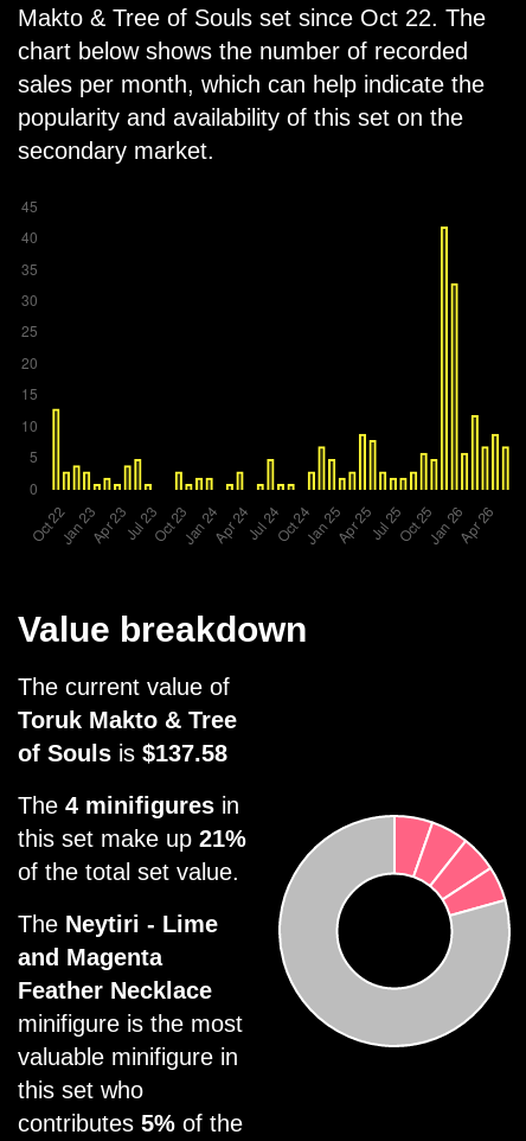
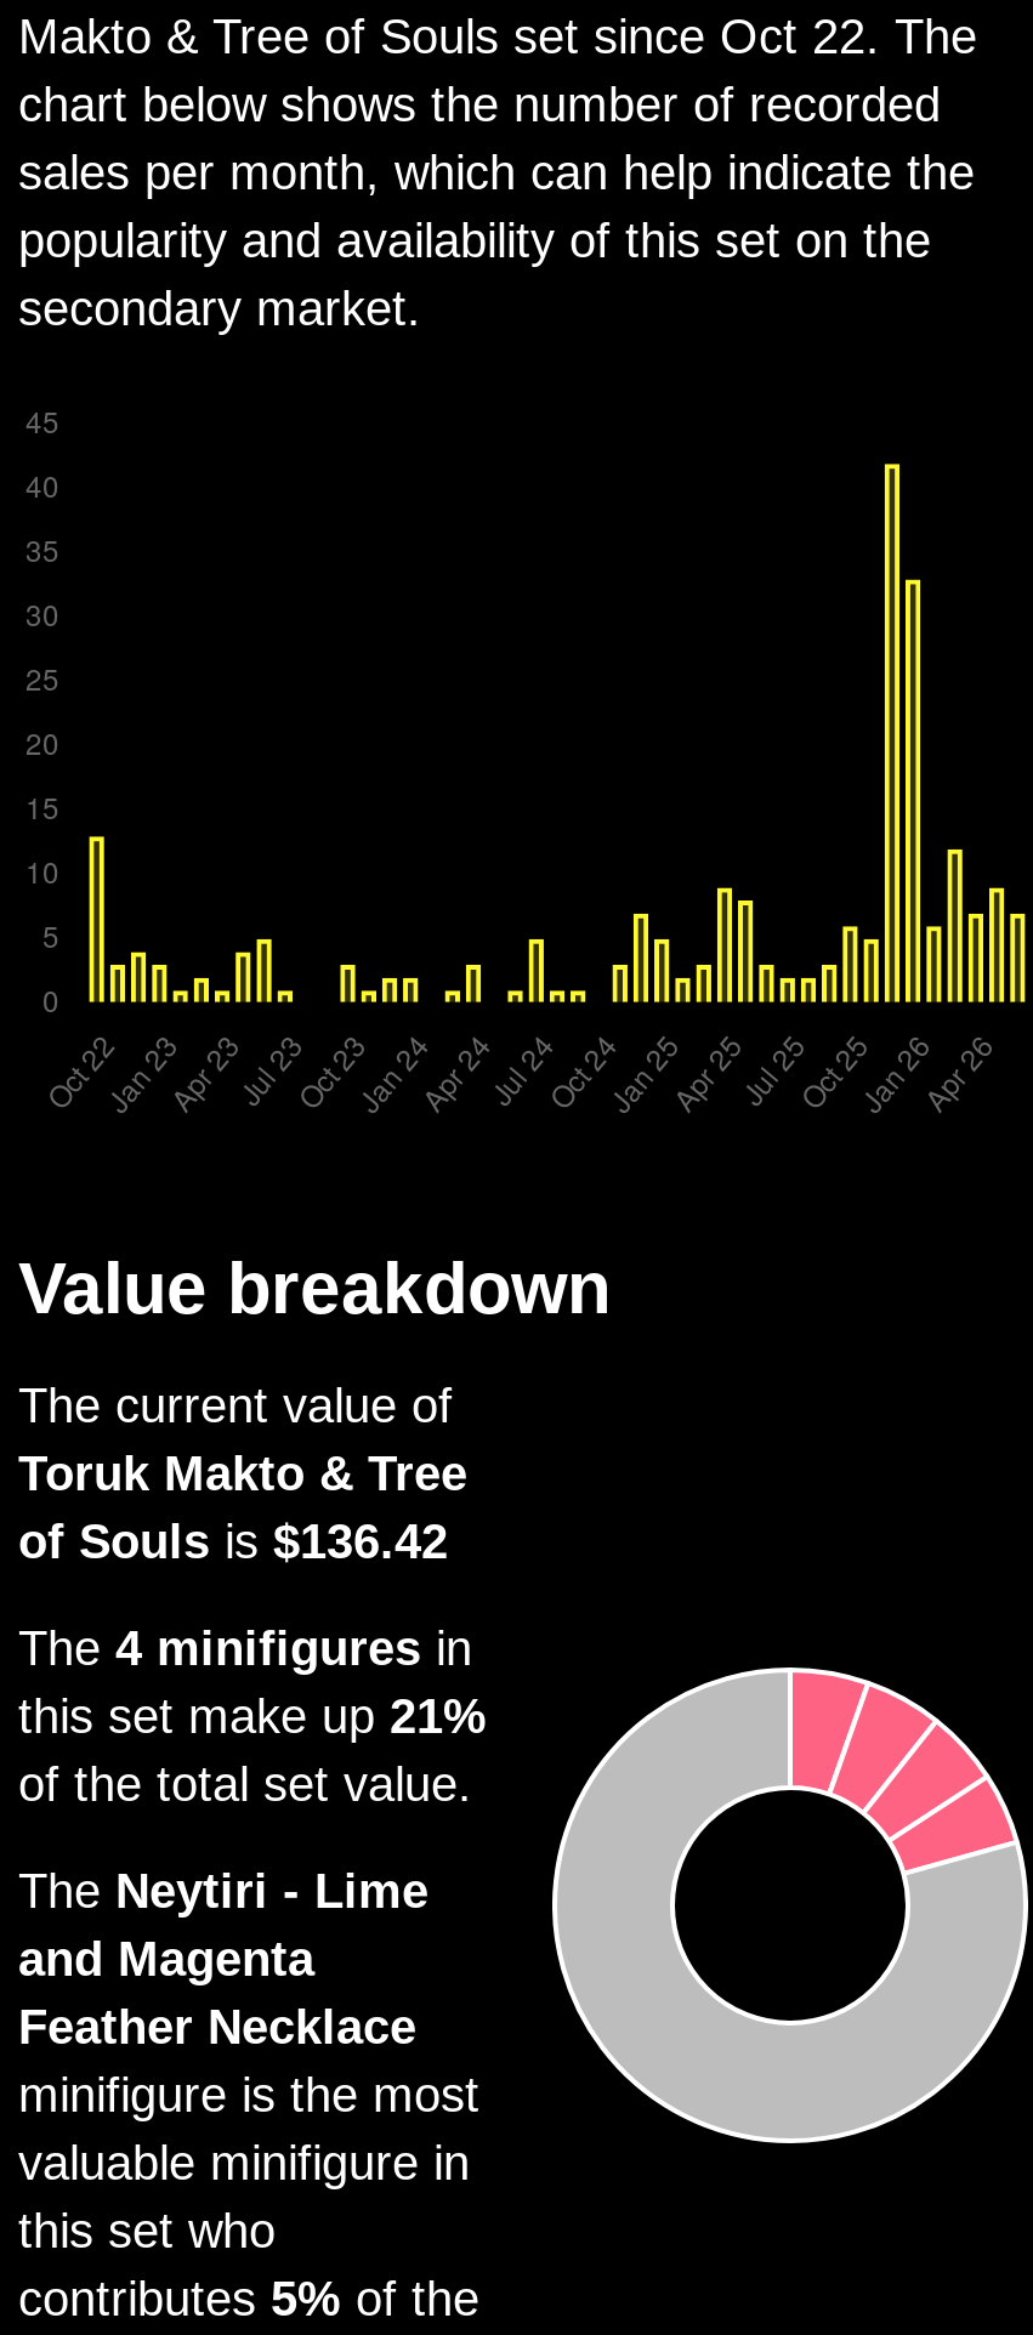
- of Souls is $137.58
+ of Souls is $136.42
